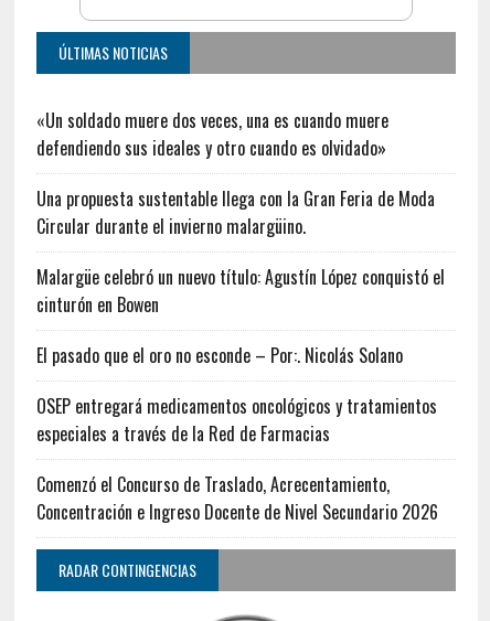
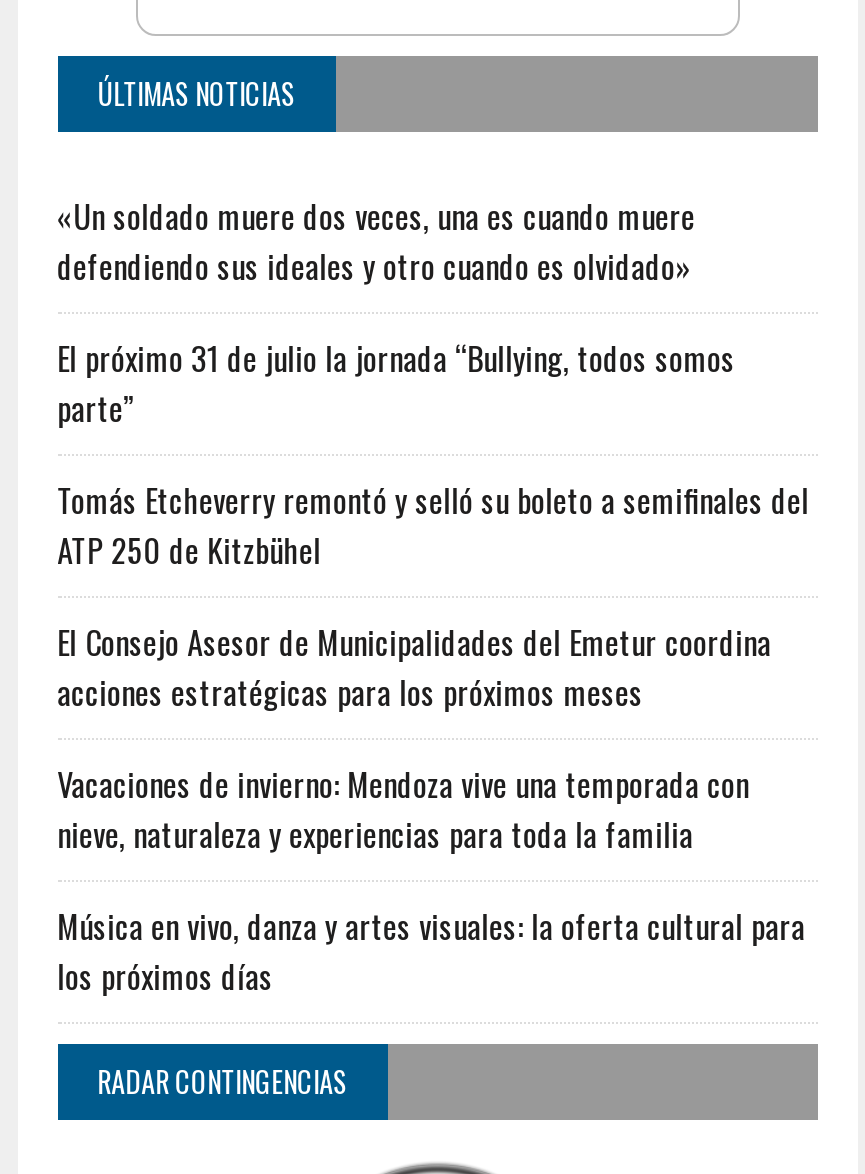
- Una propuesta sustentable llega con la Gran Feria de Moda
- Circular durante el invierno malargüino.
+ El próximo 31 de julio la jornada “Bullying, todos somos
+ parte”

- Malargüe celebró un nuevo título: Agustín López conquistó el
- cinturón en Bowen
+ Tomás Etcheverry remontó y selló su boleto a semifinales del
+ ATP 250 de Kitzbühel

- El pasado que el oro no esconde – Por:. Nicolás Solano
+ El Consejo Asesor de Municipalidades del Emetur coordina
+ acciones estratégicas para los próximos meses

- OSEP entregará medicamentos oncológicos y tratamientos
- especiales a través de la Red de Farmacias
+ Vacaciones de invierno: Mendoza vive una temporada con
+ nieve, naturaleza y experiencias para toda la familia

- Comenzó el Concurso de Traslado, Acrecentamiento,
- Concentración e Ingreso Docente de Nivel Secundario 2026
+ Música en vivo, danza y artes visuales: la oferta cultural para
+ los próximos días
